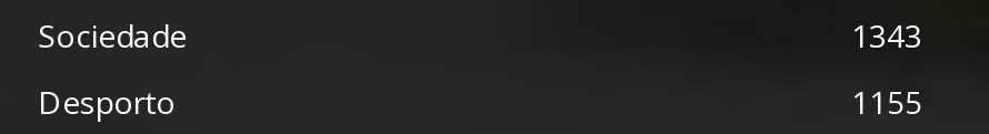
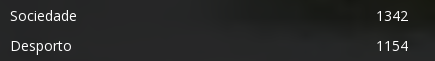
- 1343
+ 1342

- 1155
+ 1154
